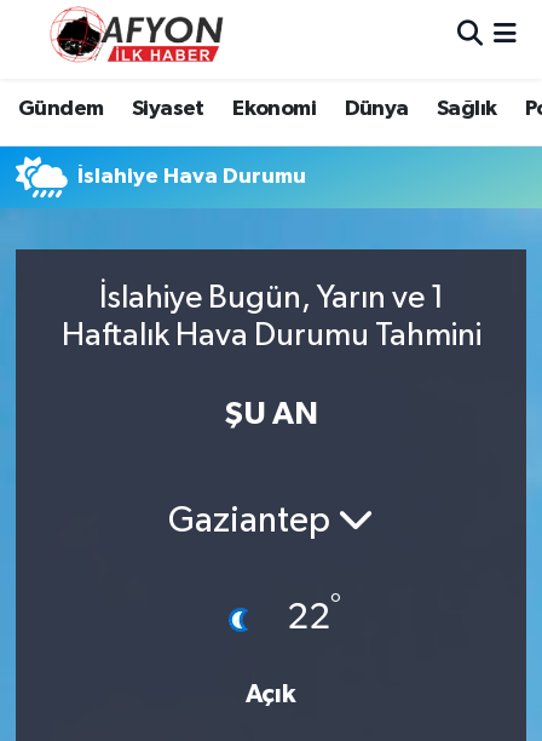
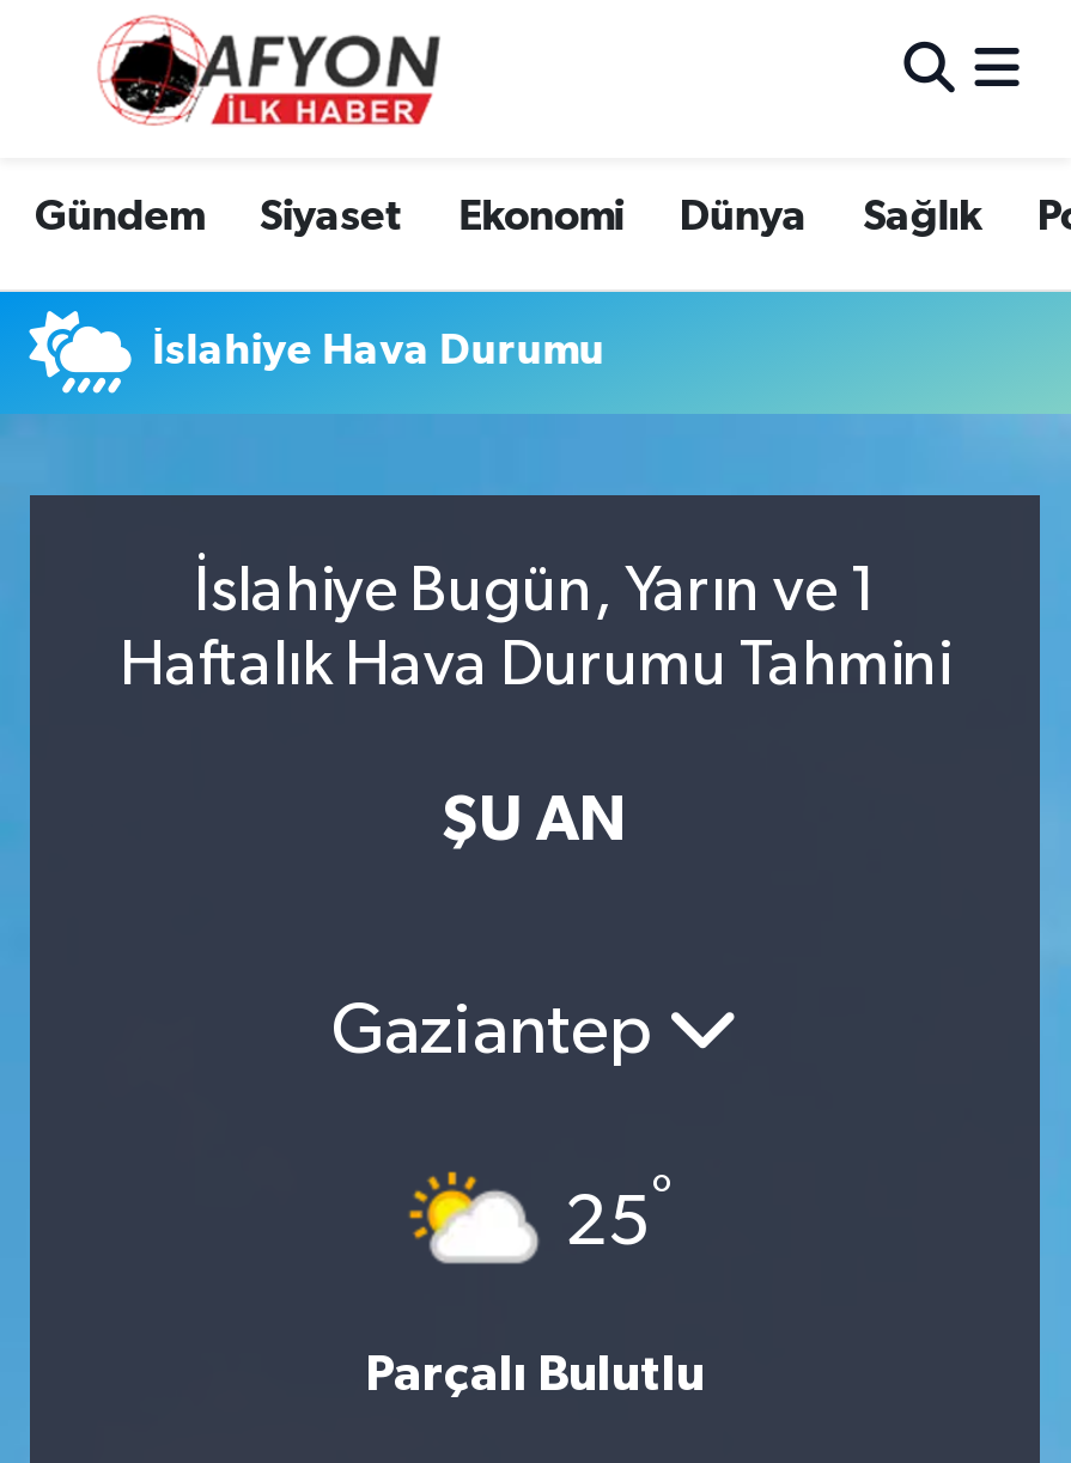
- [image]
- 22°
+ [image]
+ 25°

- Açık
+ Parçalı Bulutlu
